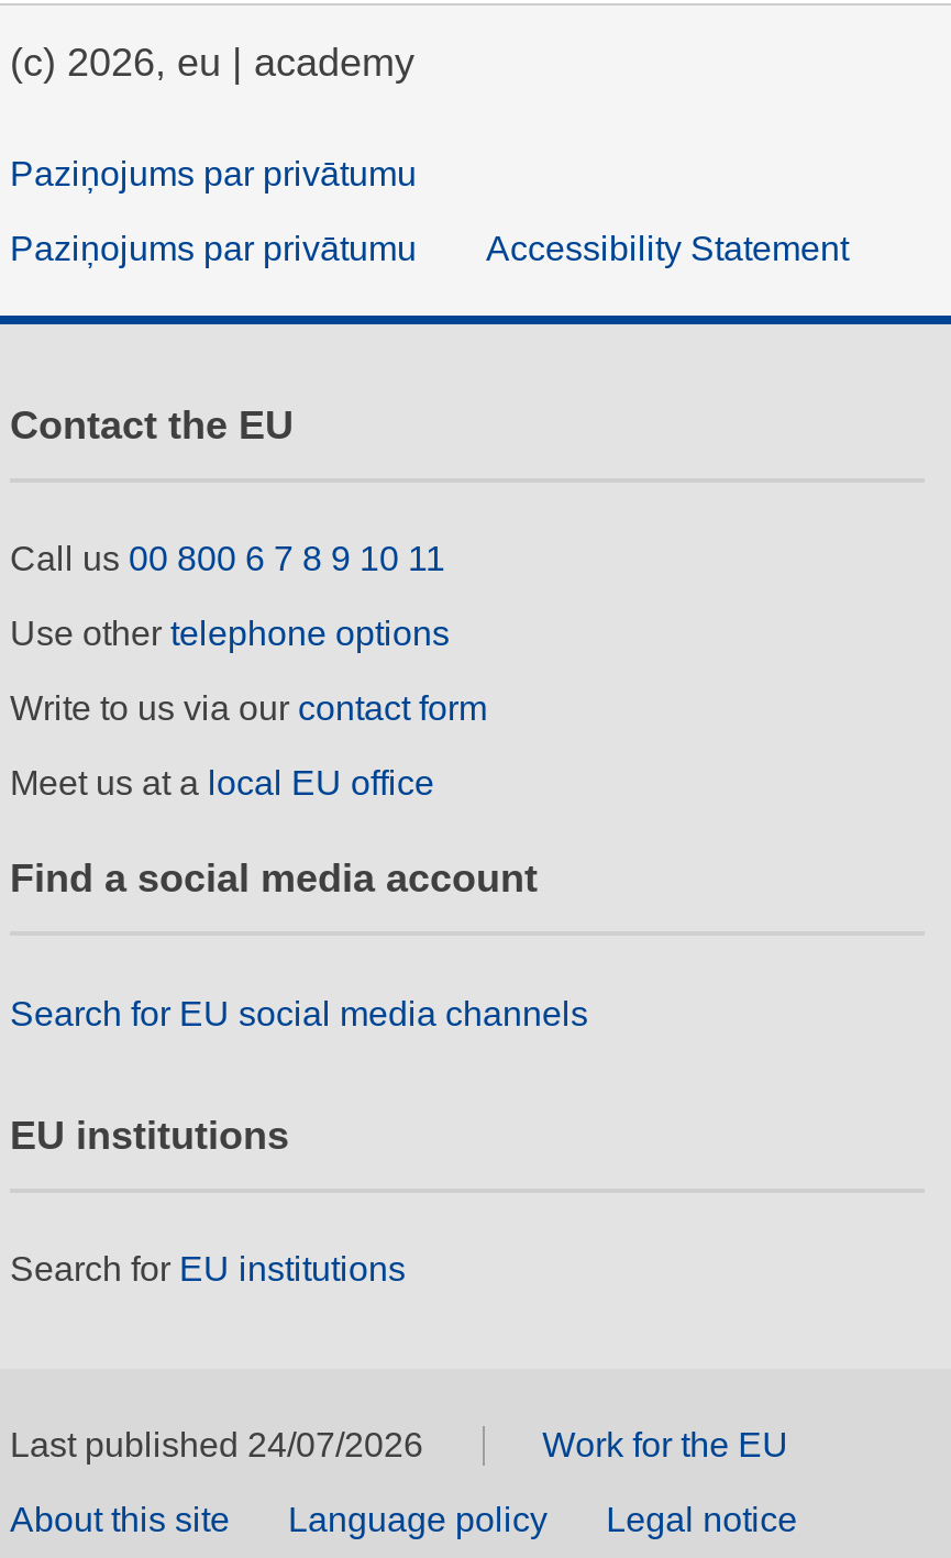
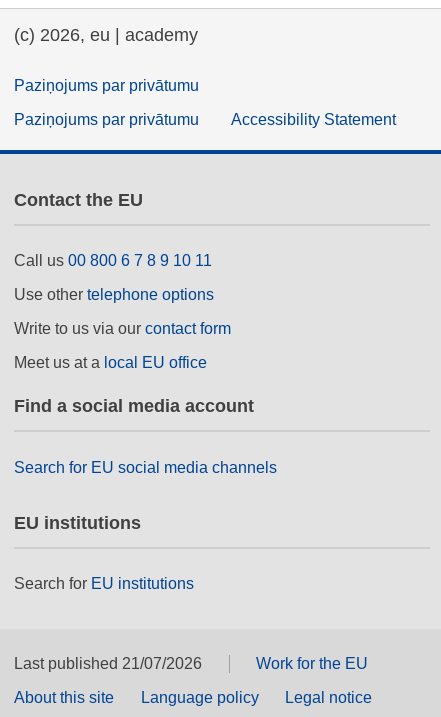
- Last published 24/07/2026
+ Last published 21/07/2026
